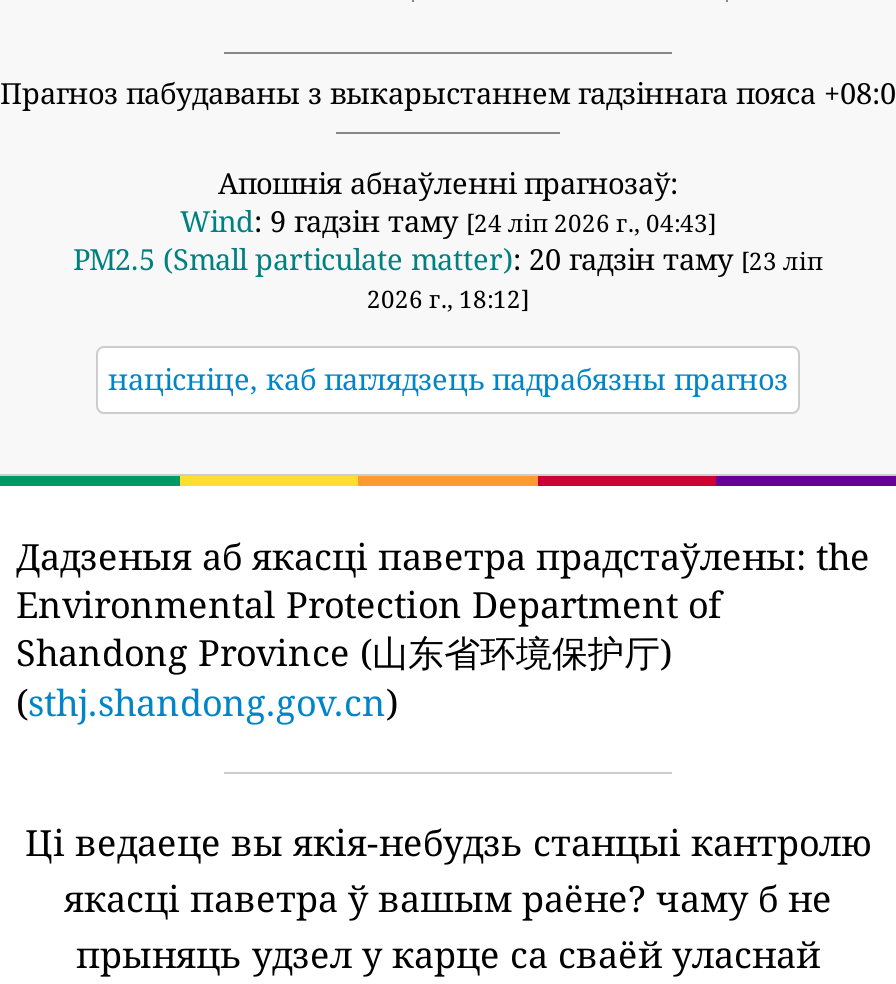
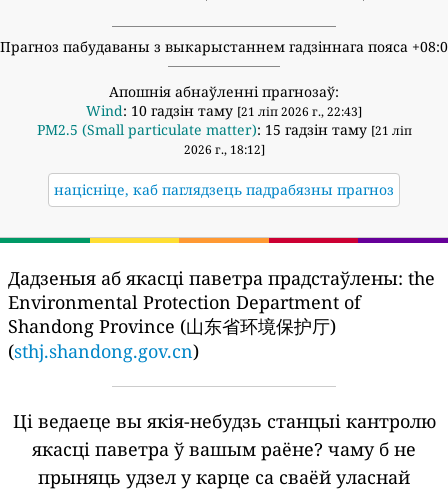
- Wind: 9 гадзін таму [24 ліп 2026 г., 04:43]
+ Wind: 10 гадзін таму [21 ліп 2026 г., 22:43]

- PM2.5 (Small particulate matter): 20 гадзін таму [23 ліп
+ PM2.5 (Small particulate matter): 15 гадзін таму [21 ліп
